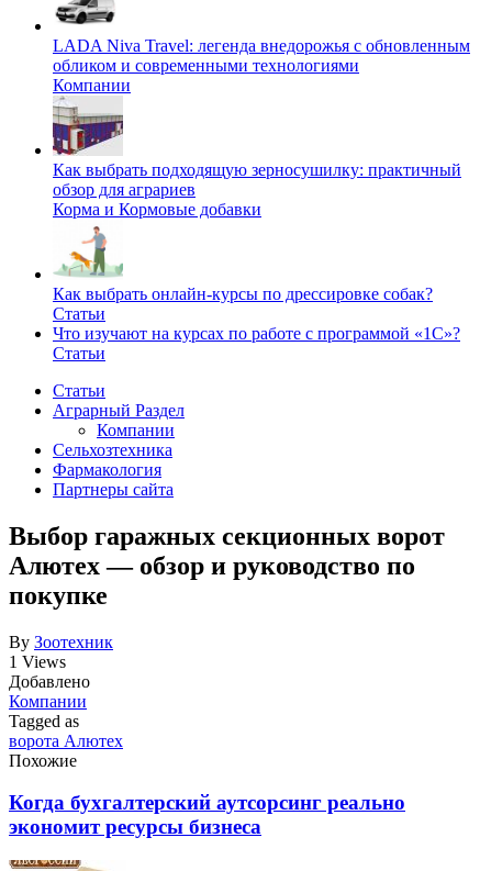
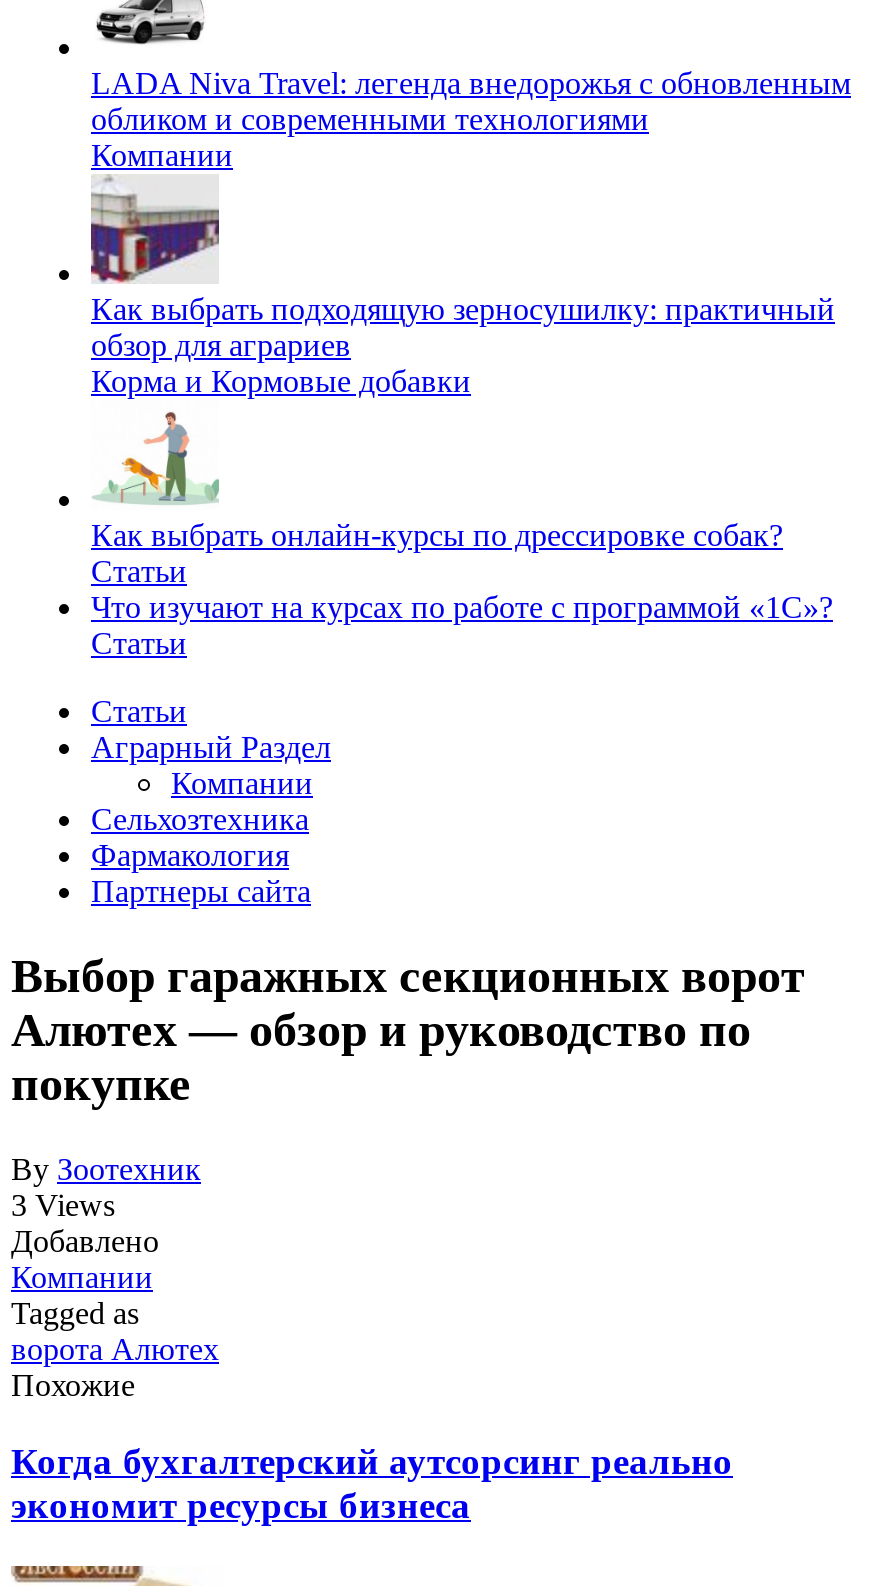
- 1 Views
+ 3 Views
